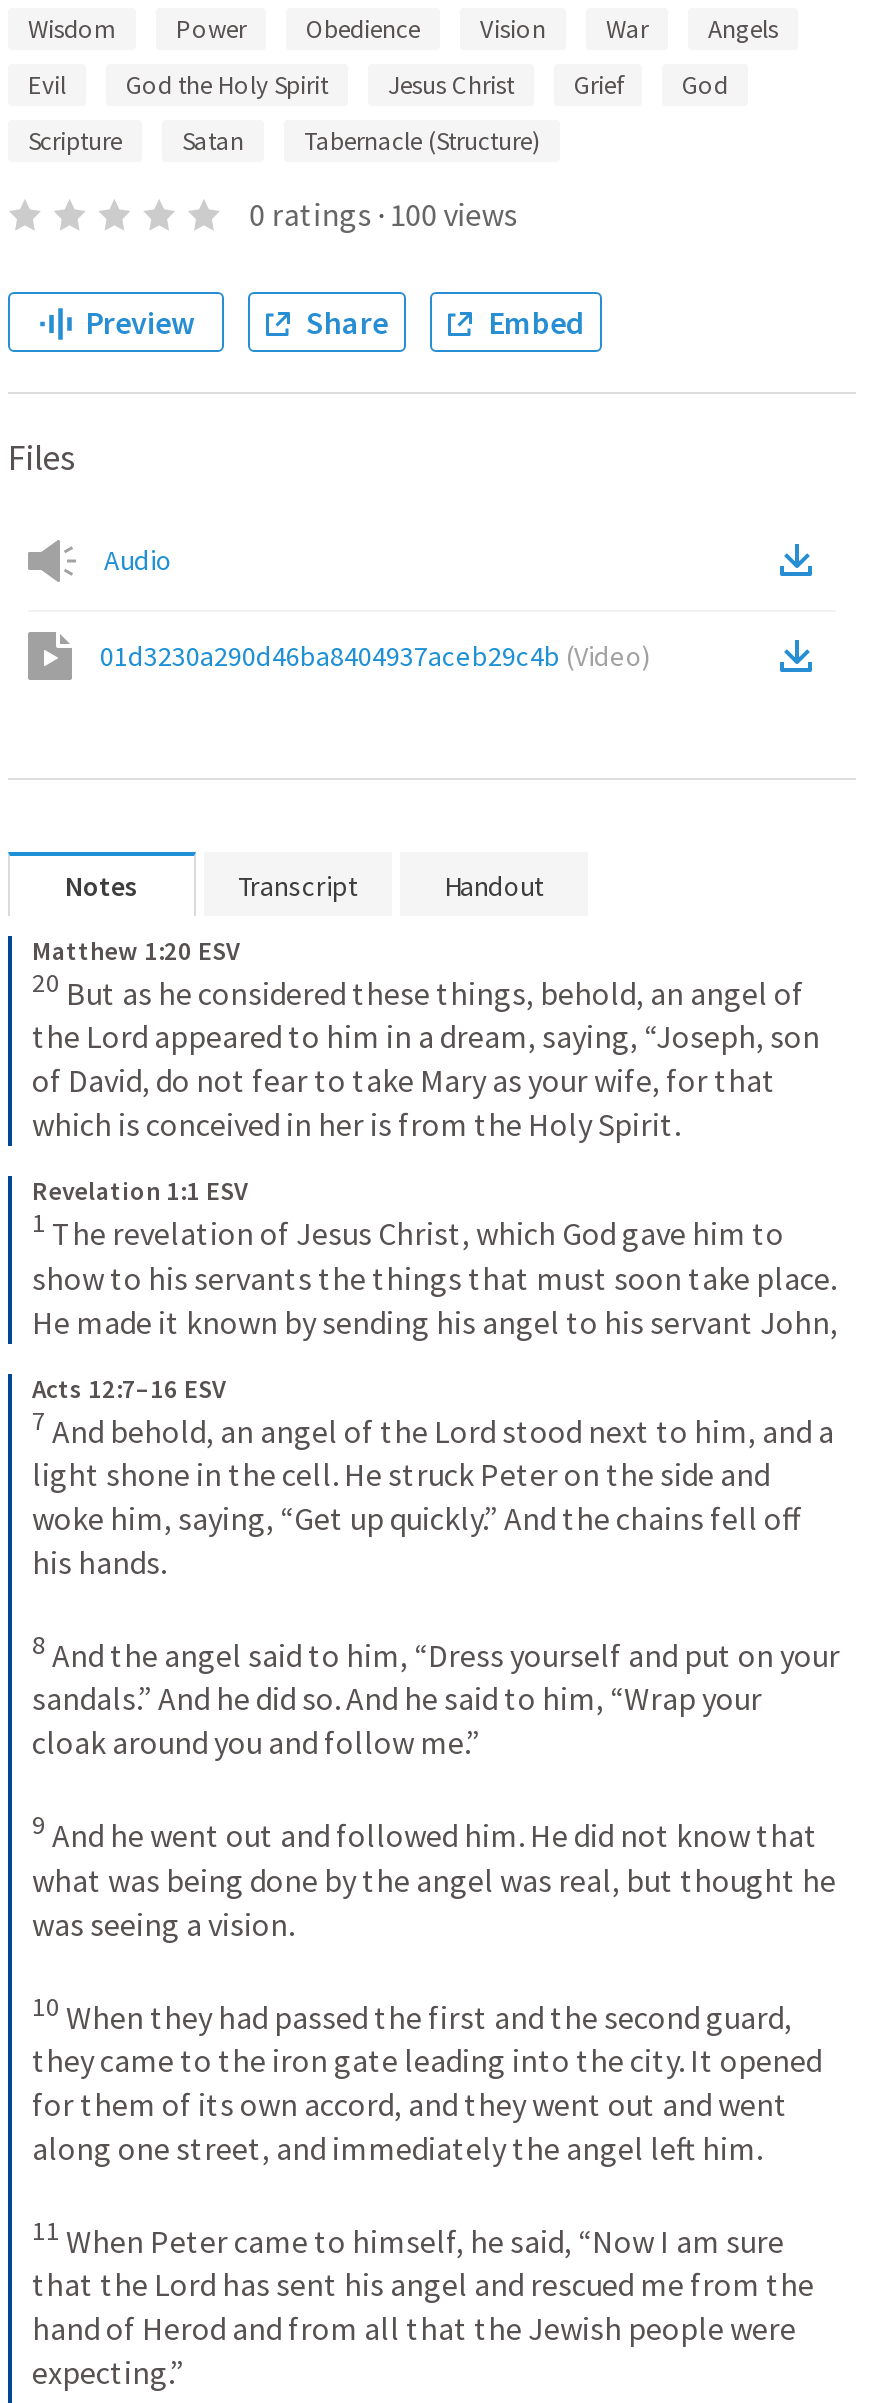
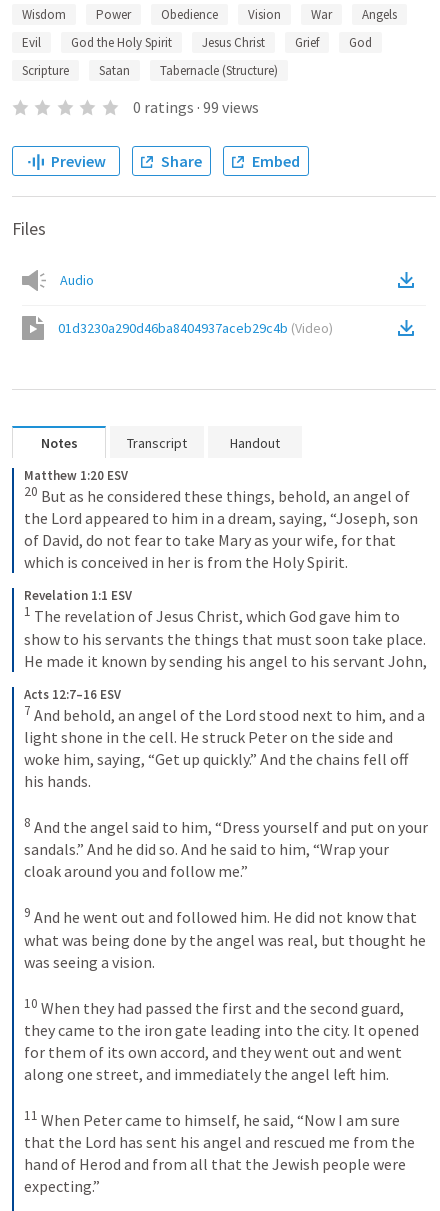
- 0 ratings · 100 views
+ 0 ratings · 99 views
